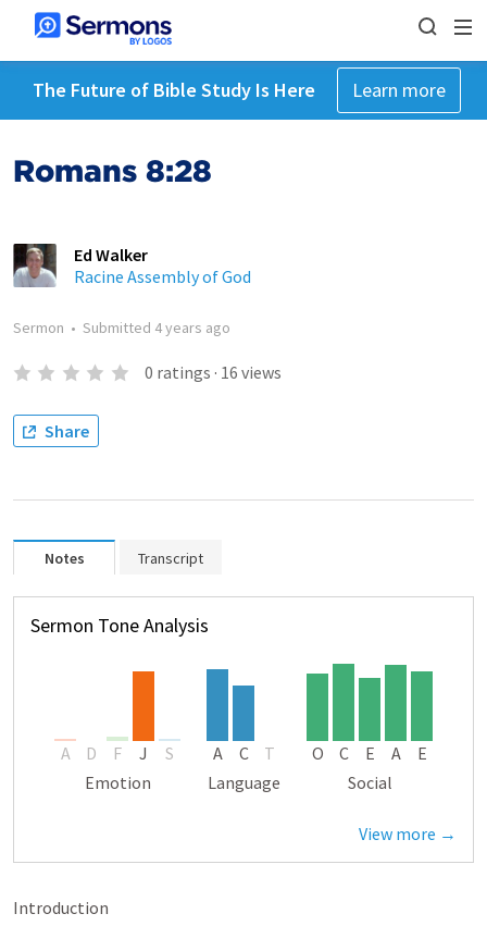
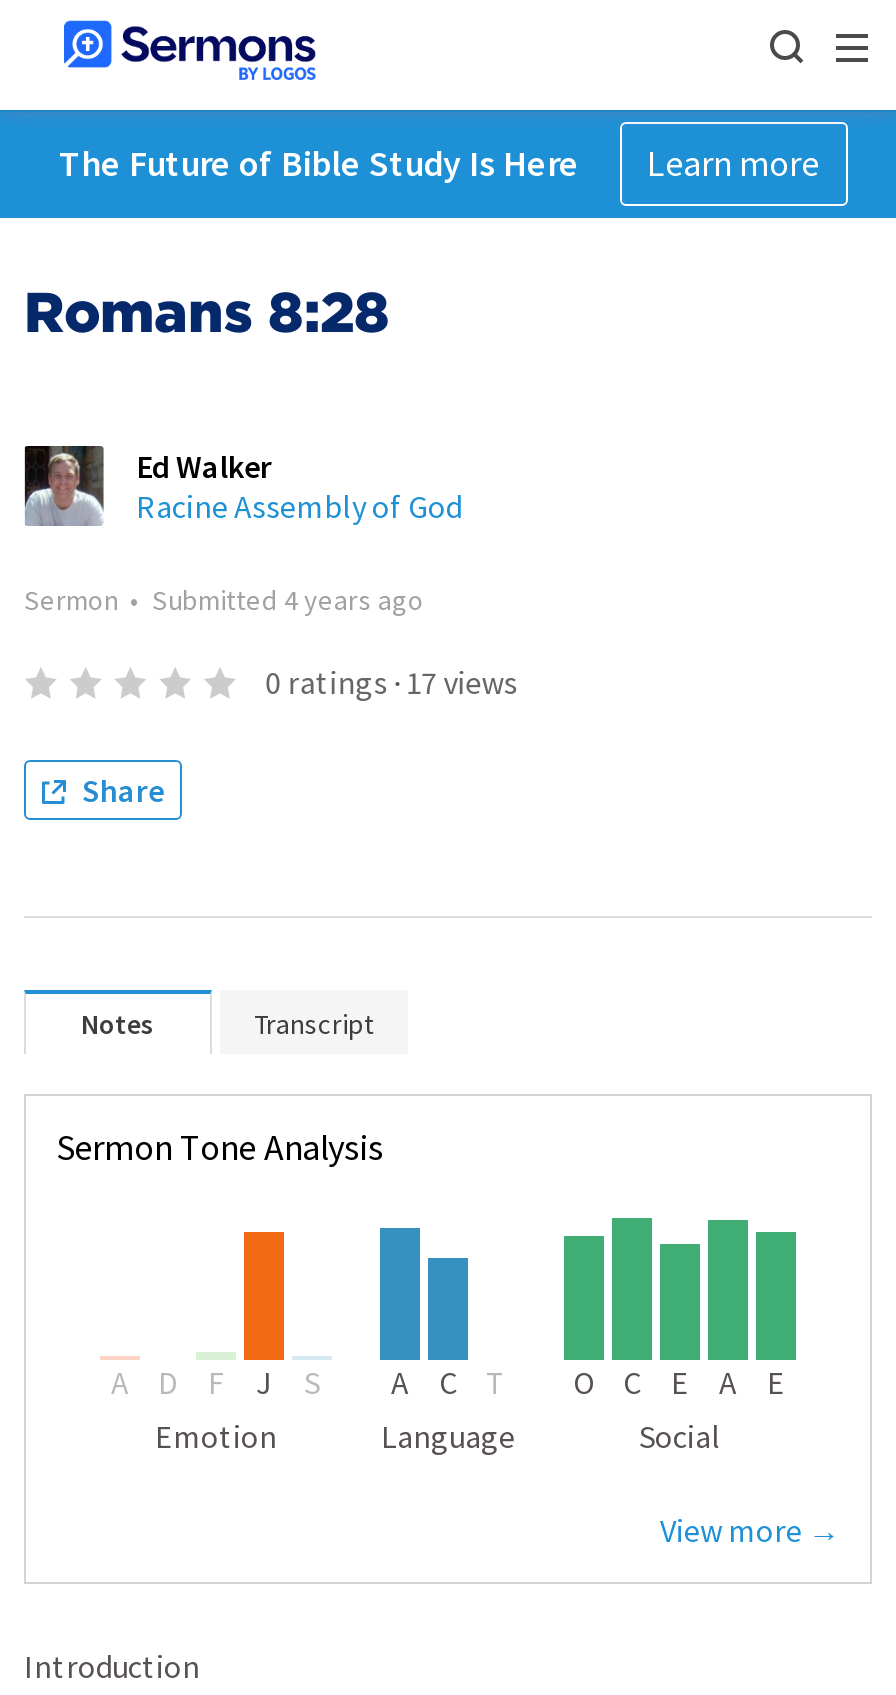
- 0 ratings · 16 views
+ 0 ratings · 17 views
